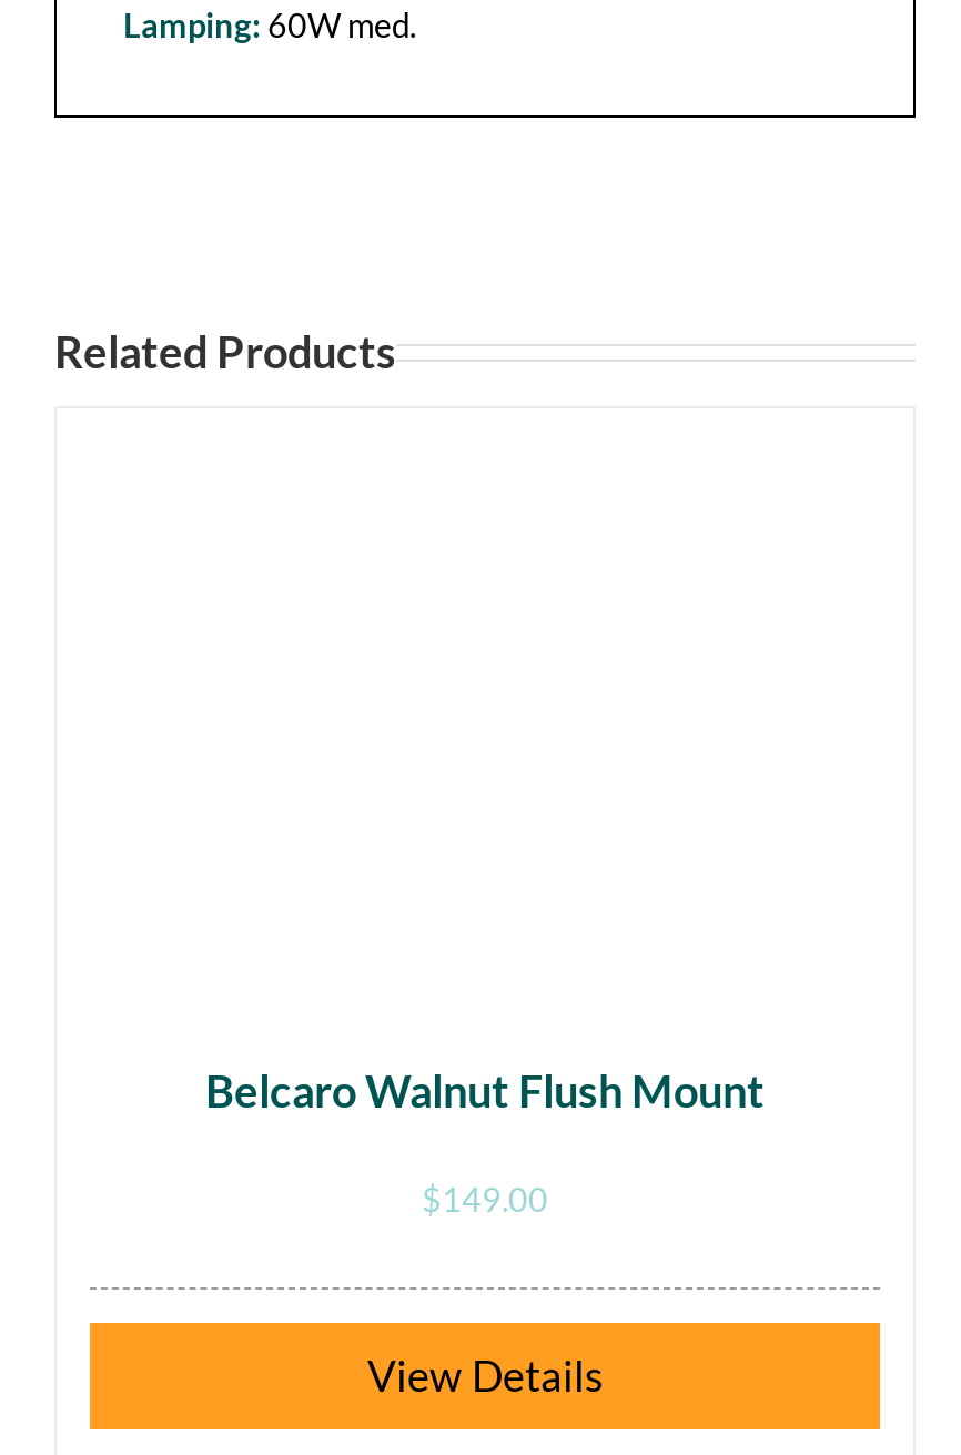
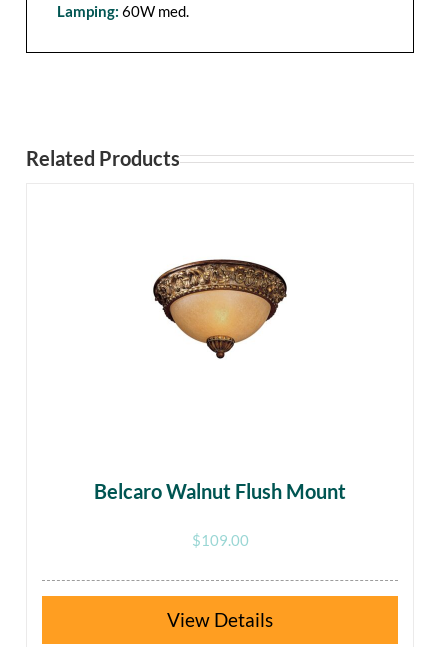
+ [image]

- $149.00
+ $109.00
